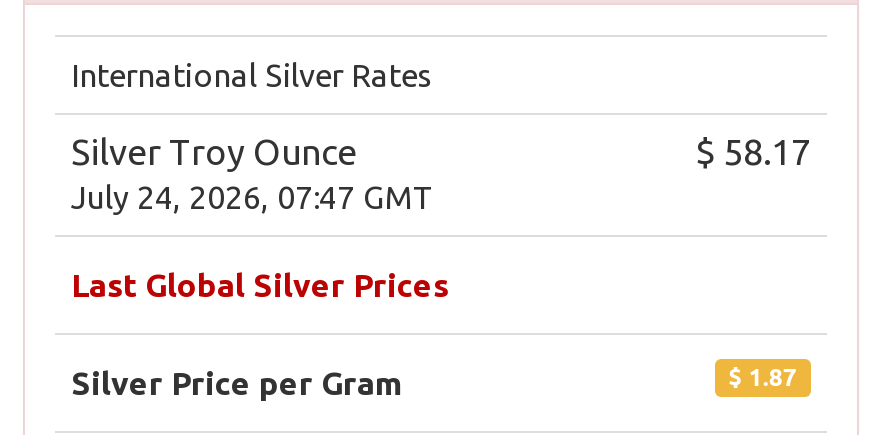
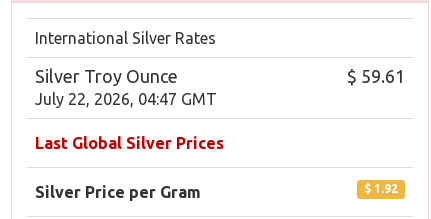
- $ 58.17
+ $ 59.61

- July 24, 2026, 07:47 GMT
+ July 22, 2026, 04:47 GMT

- $ 1.87
+ $ 1.92
